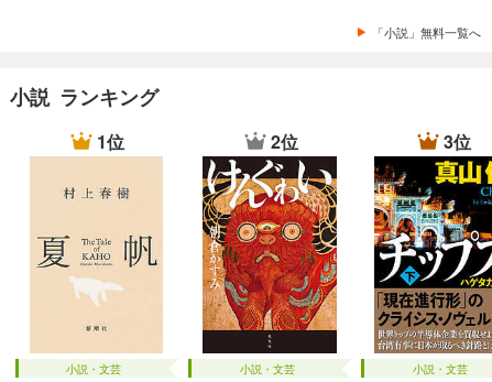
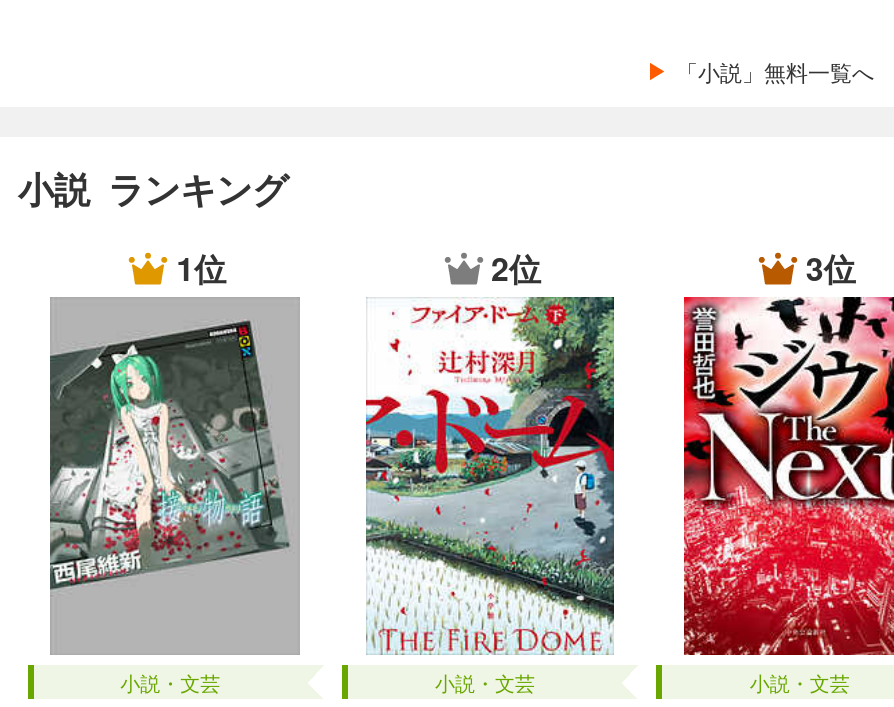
- [image]
+ [image]

- [image]
+ [image]

- [image]
+ [image]
